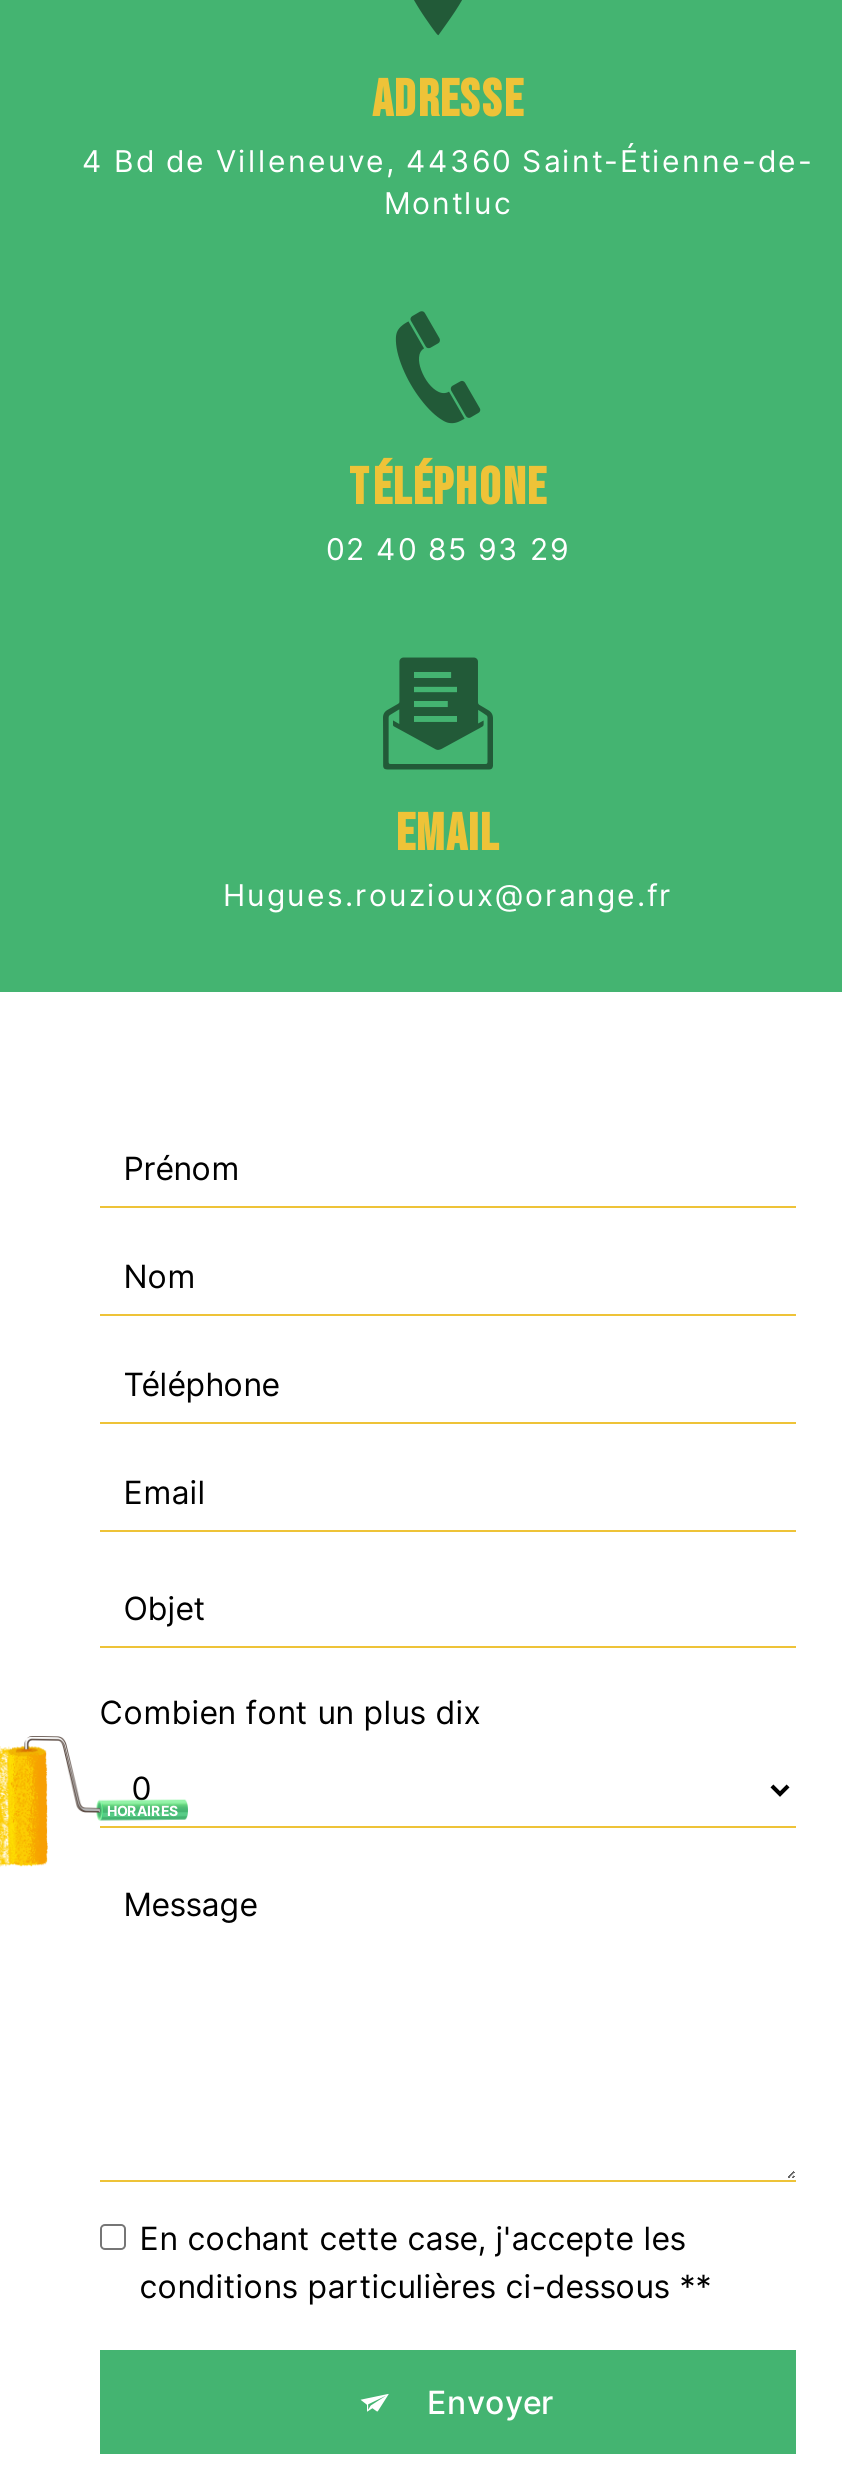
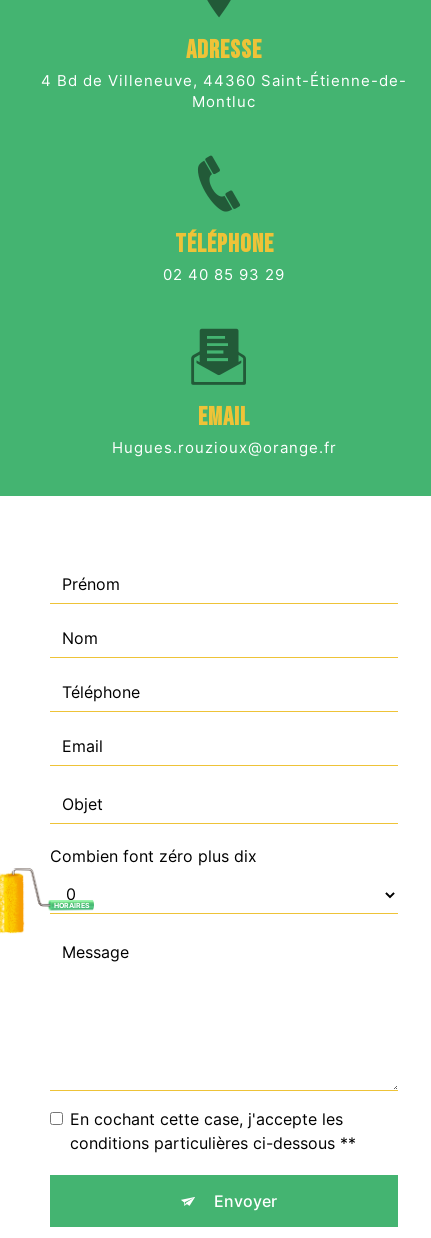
- Combien font un plus dix
+ Combien font zéro plus dix
